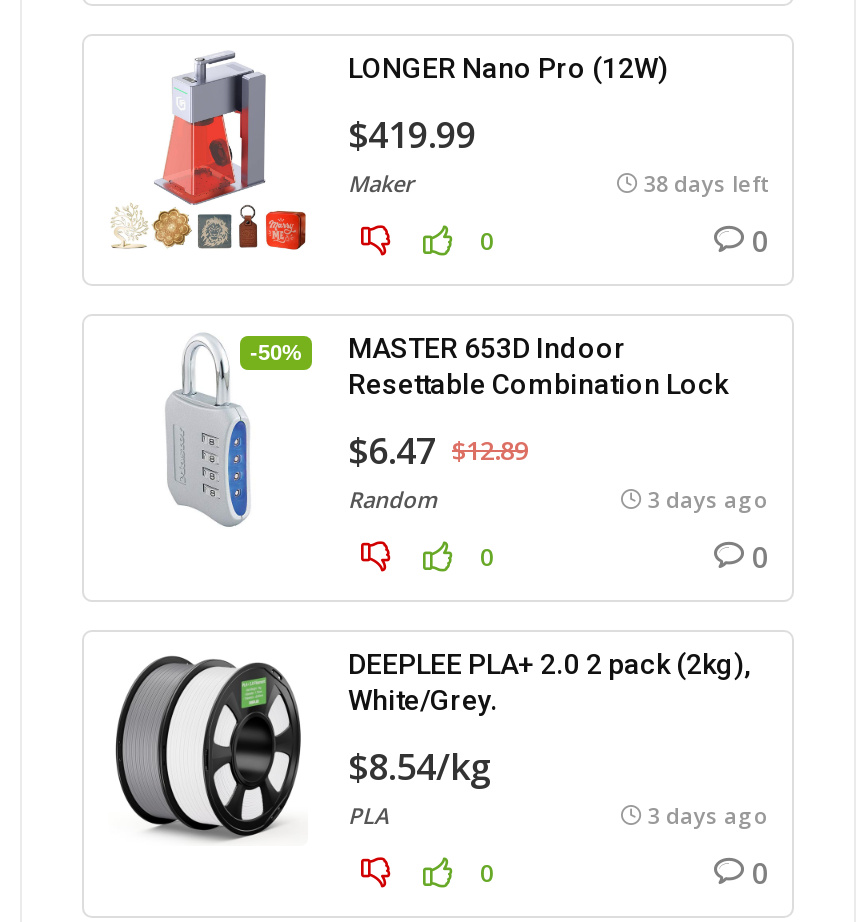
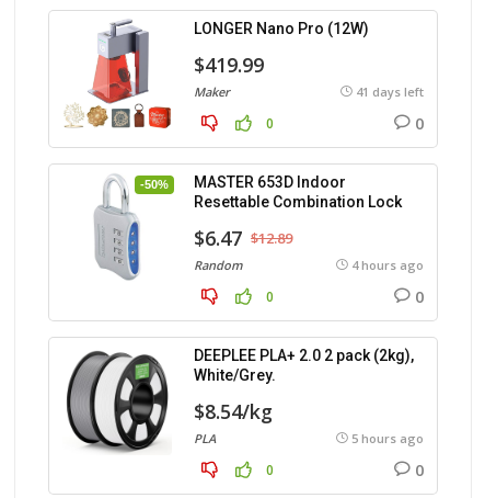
- 38 days left
+ 41 days left

- 3 days ago
+ 4 hours ago

- 3 days ago
+ 5 hours ago
